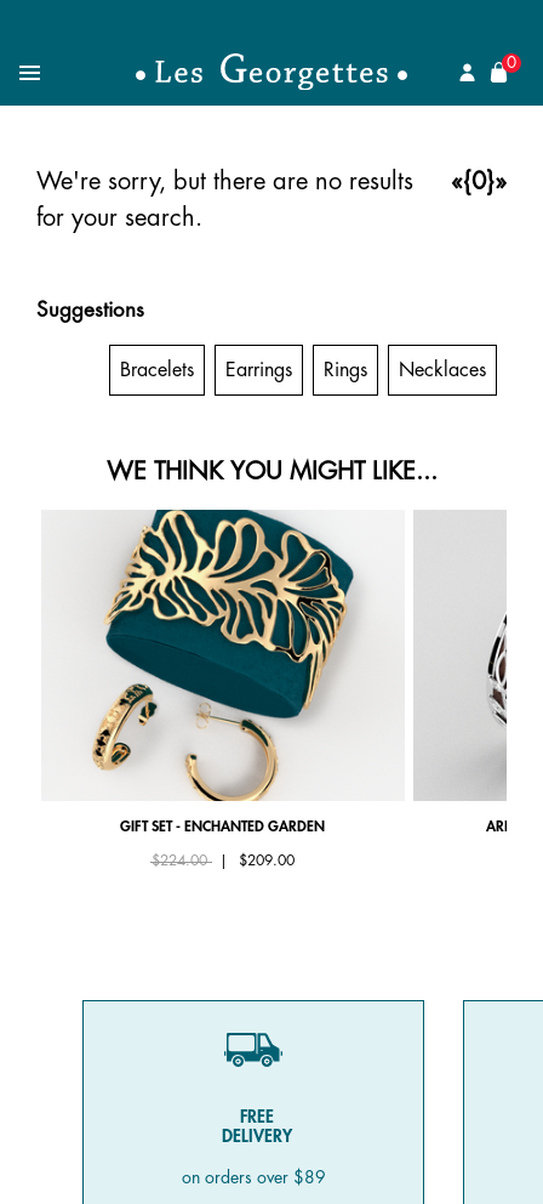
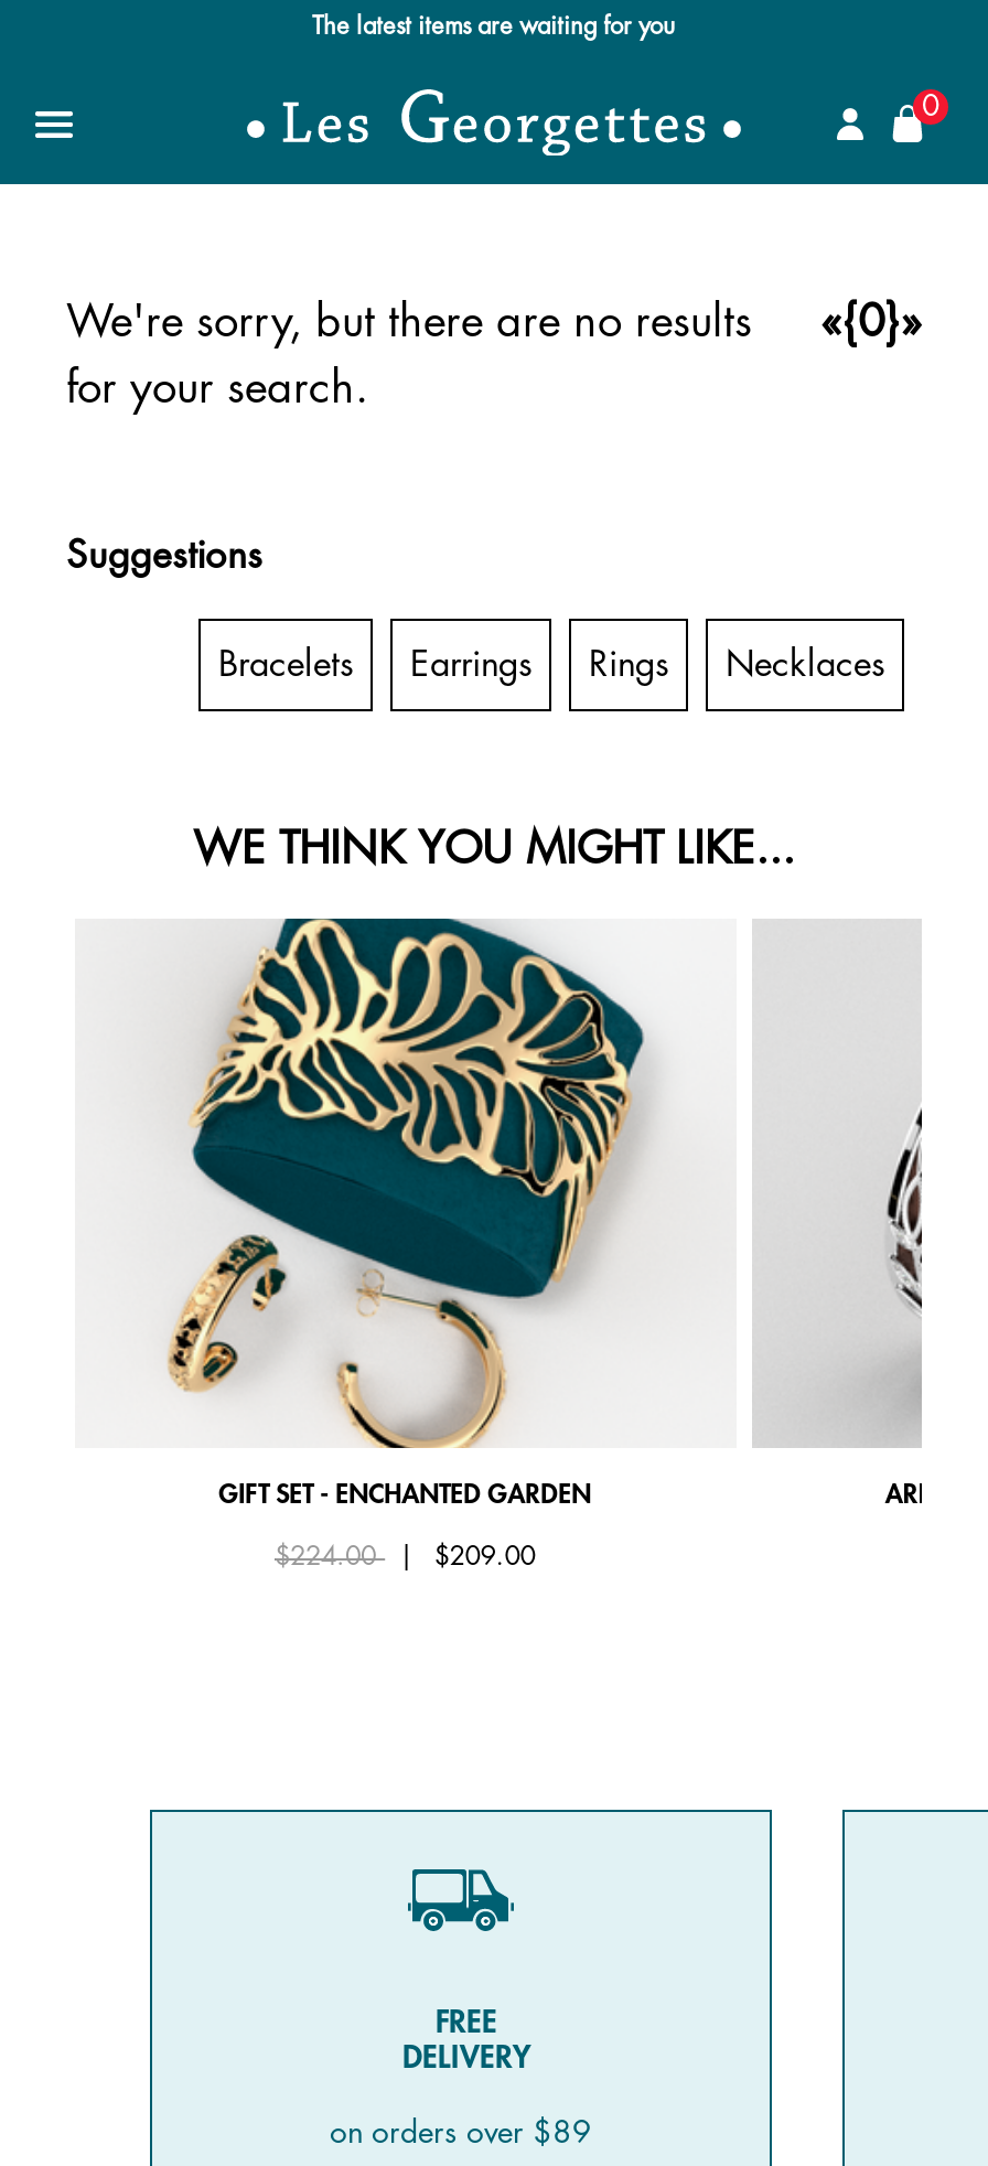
+ The latest items are waiting for you
